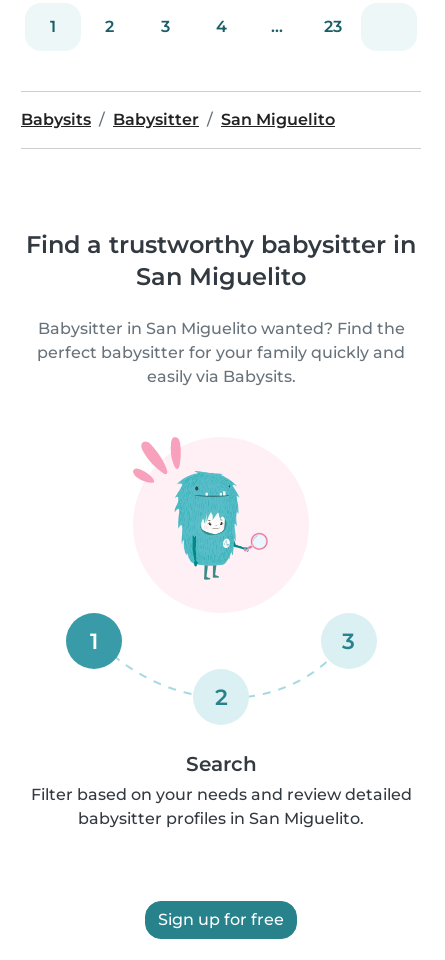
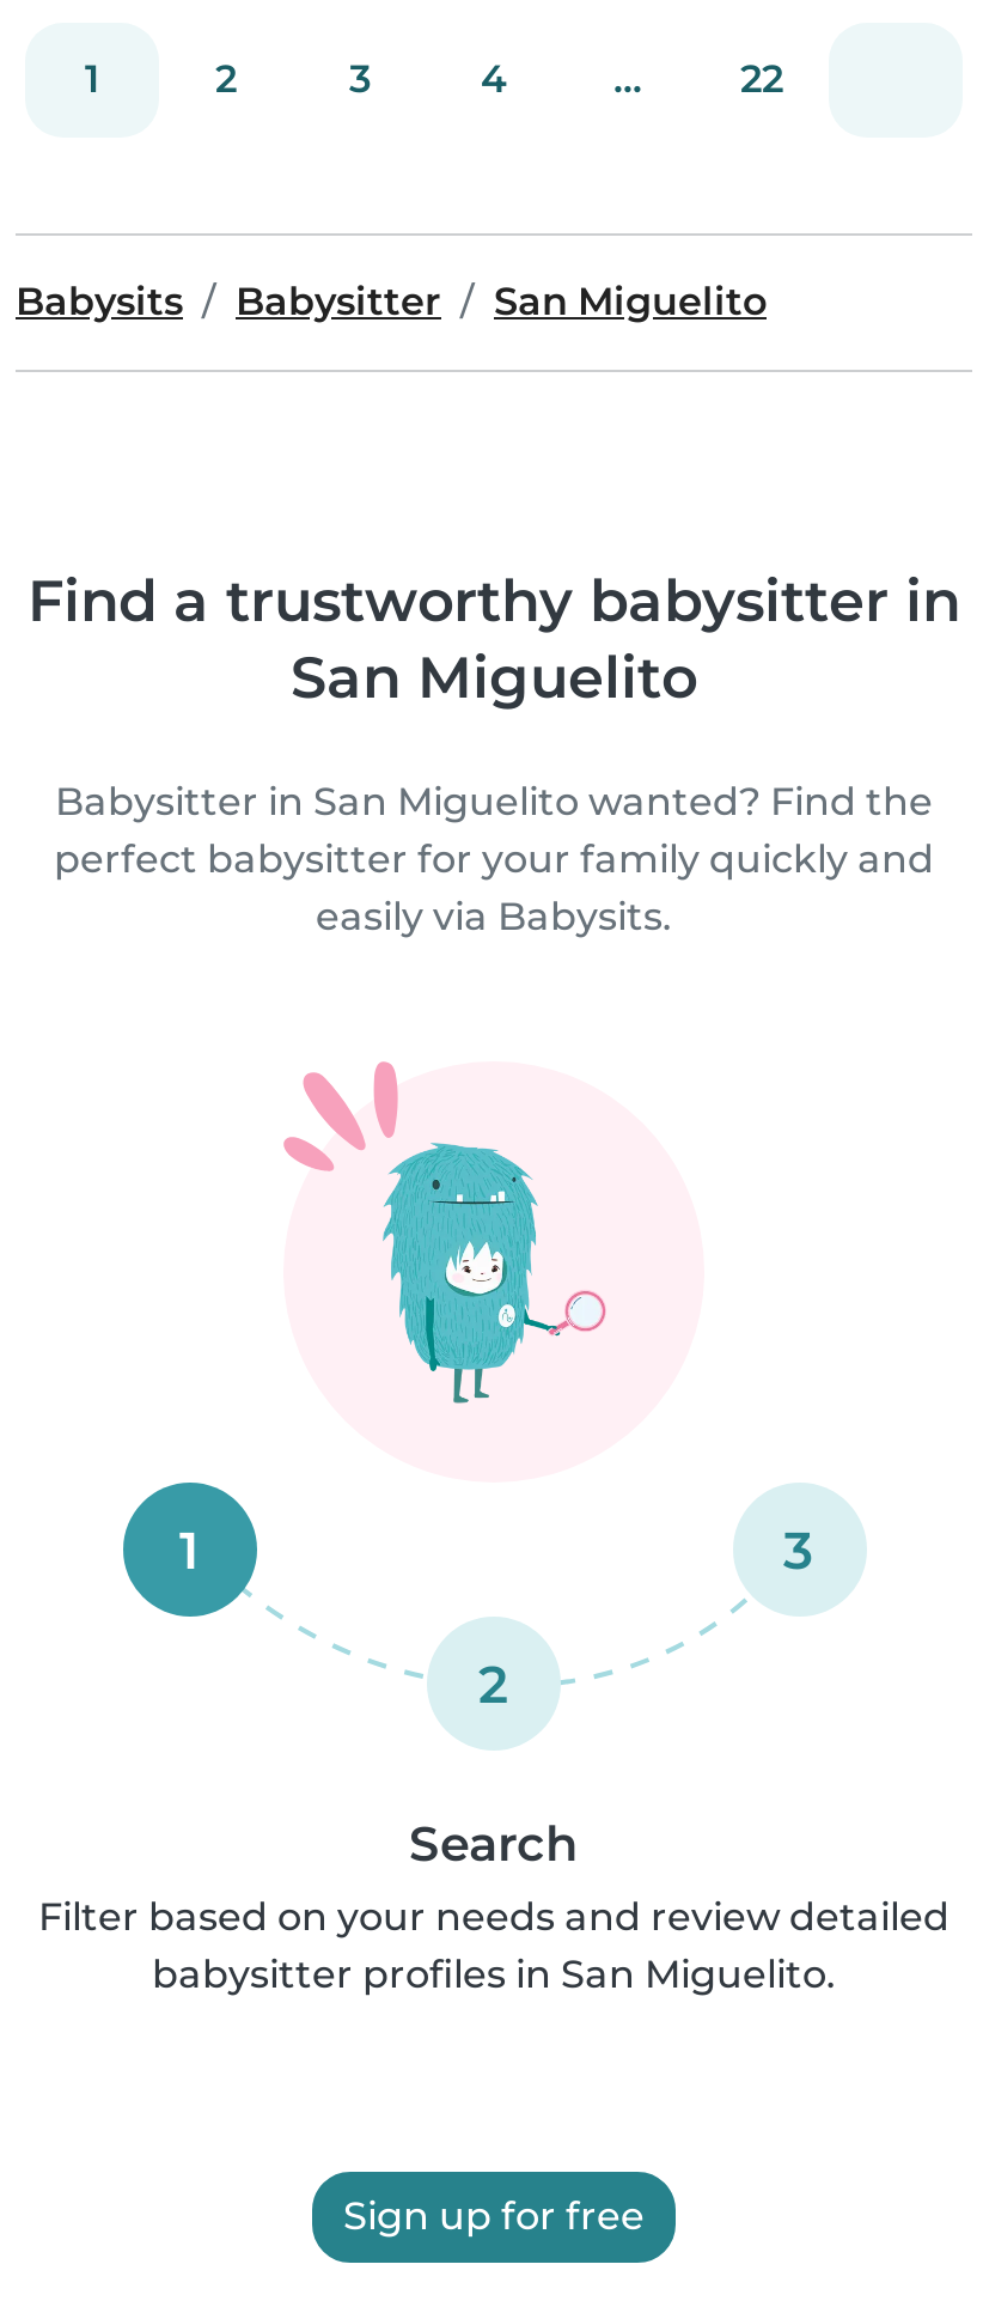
- 23
+ 22
